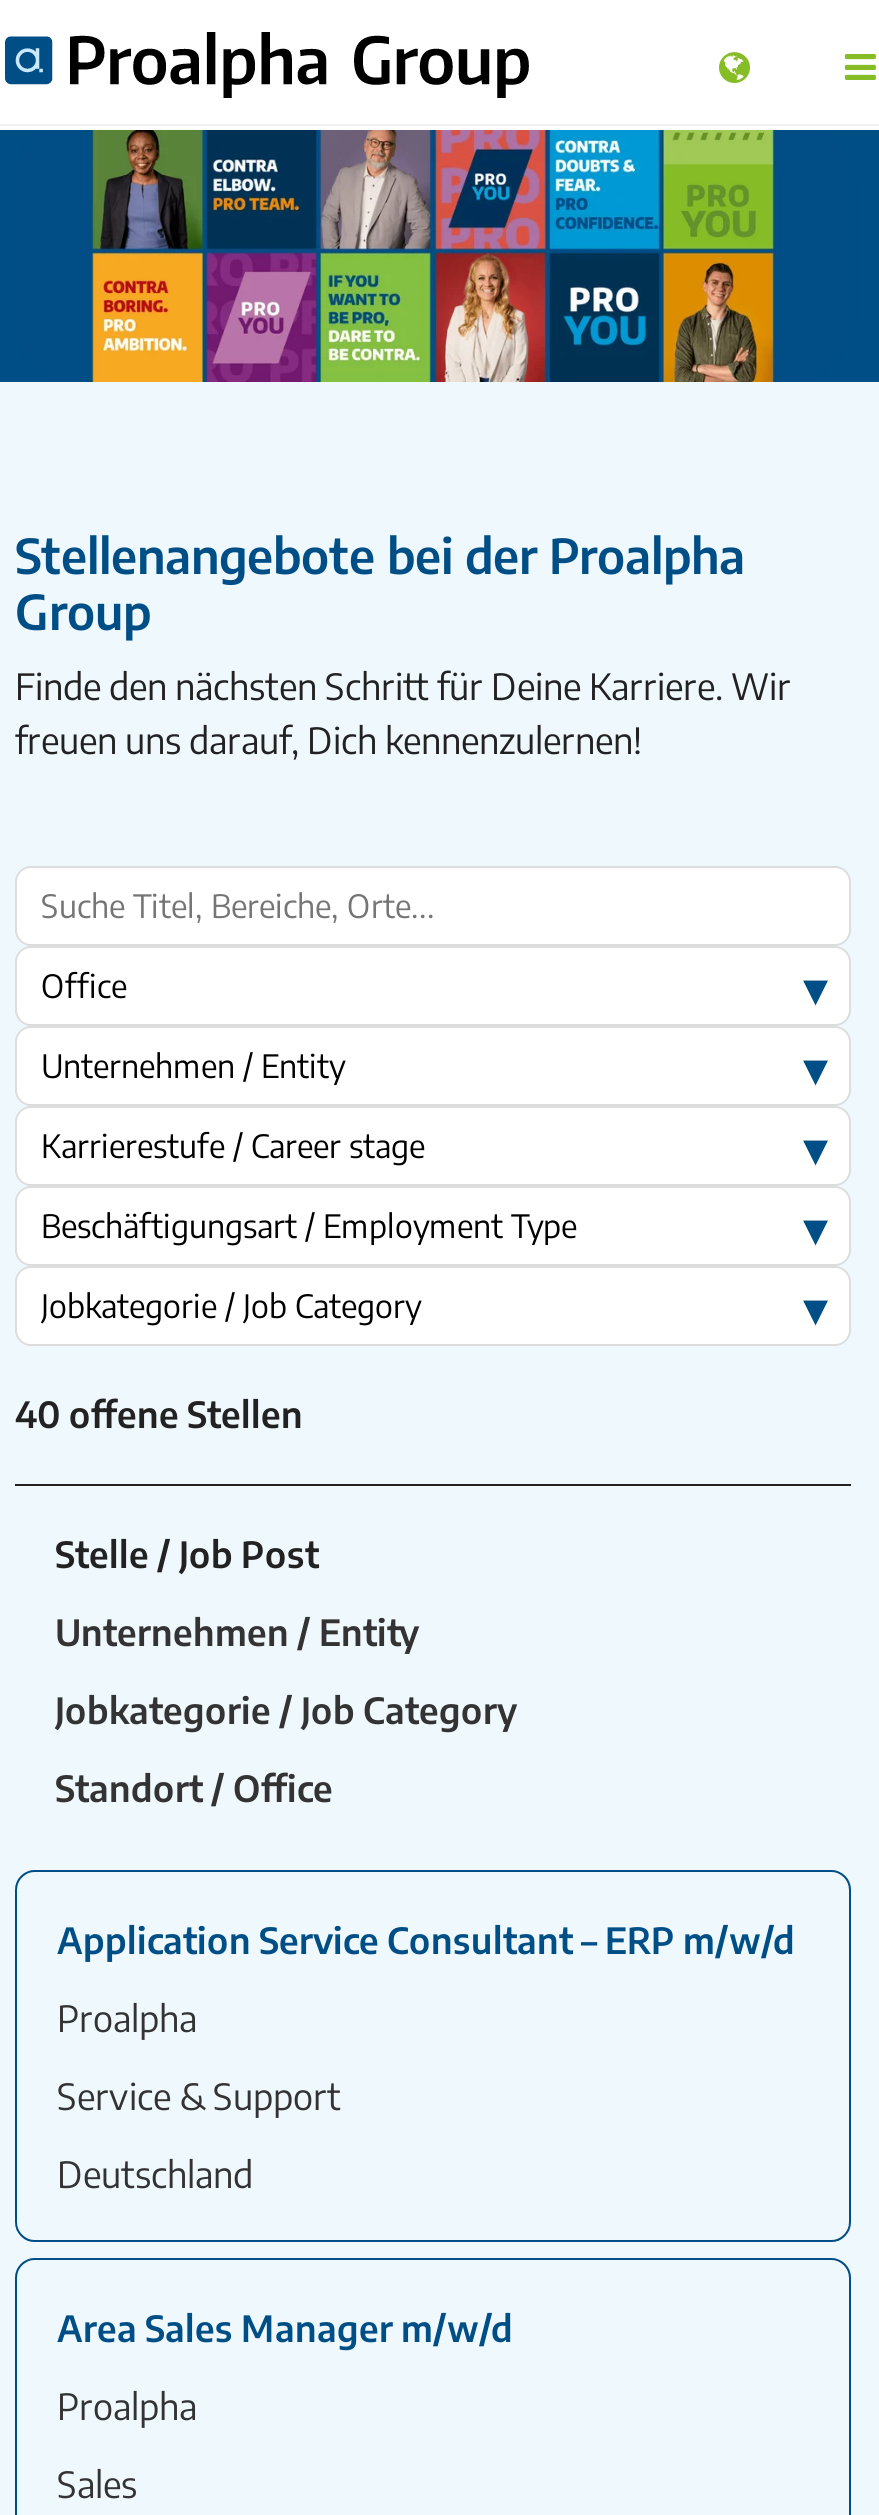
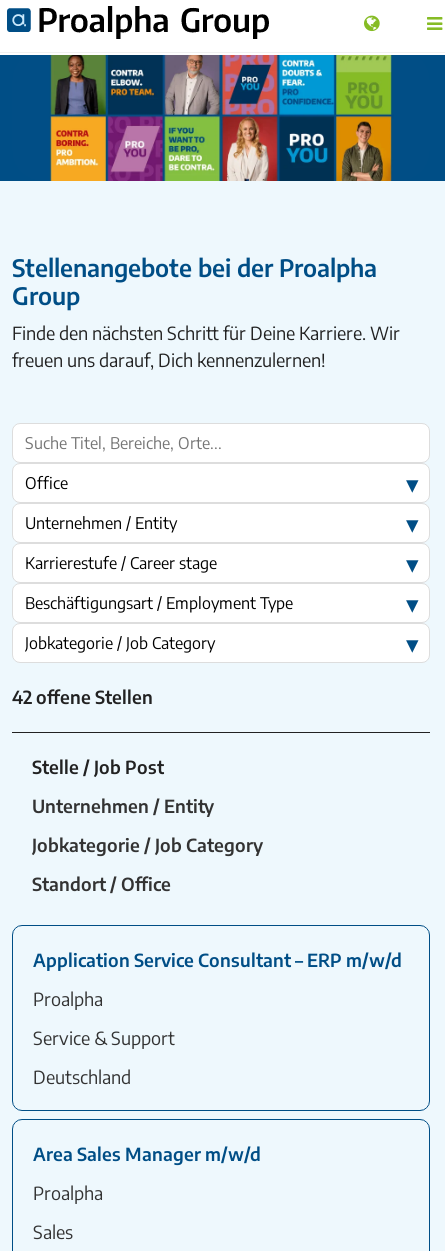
- 40 offene Stellen
+ 42 offene Stellen
